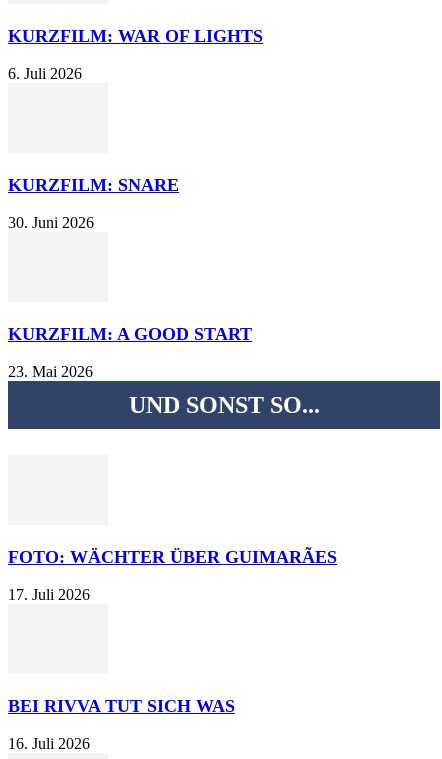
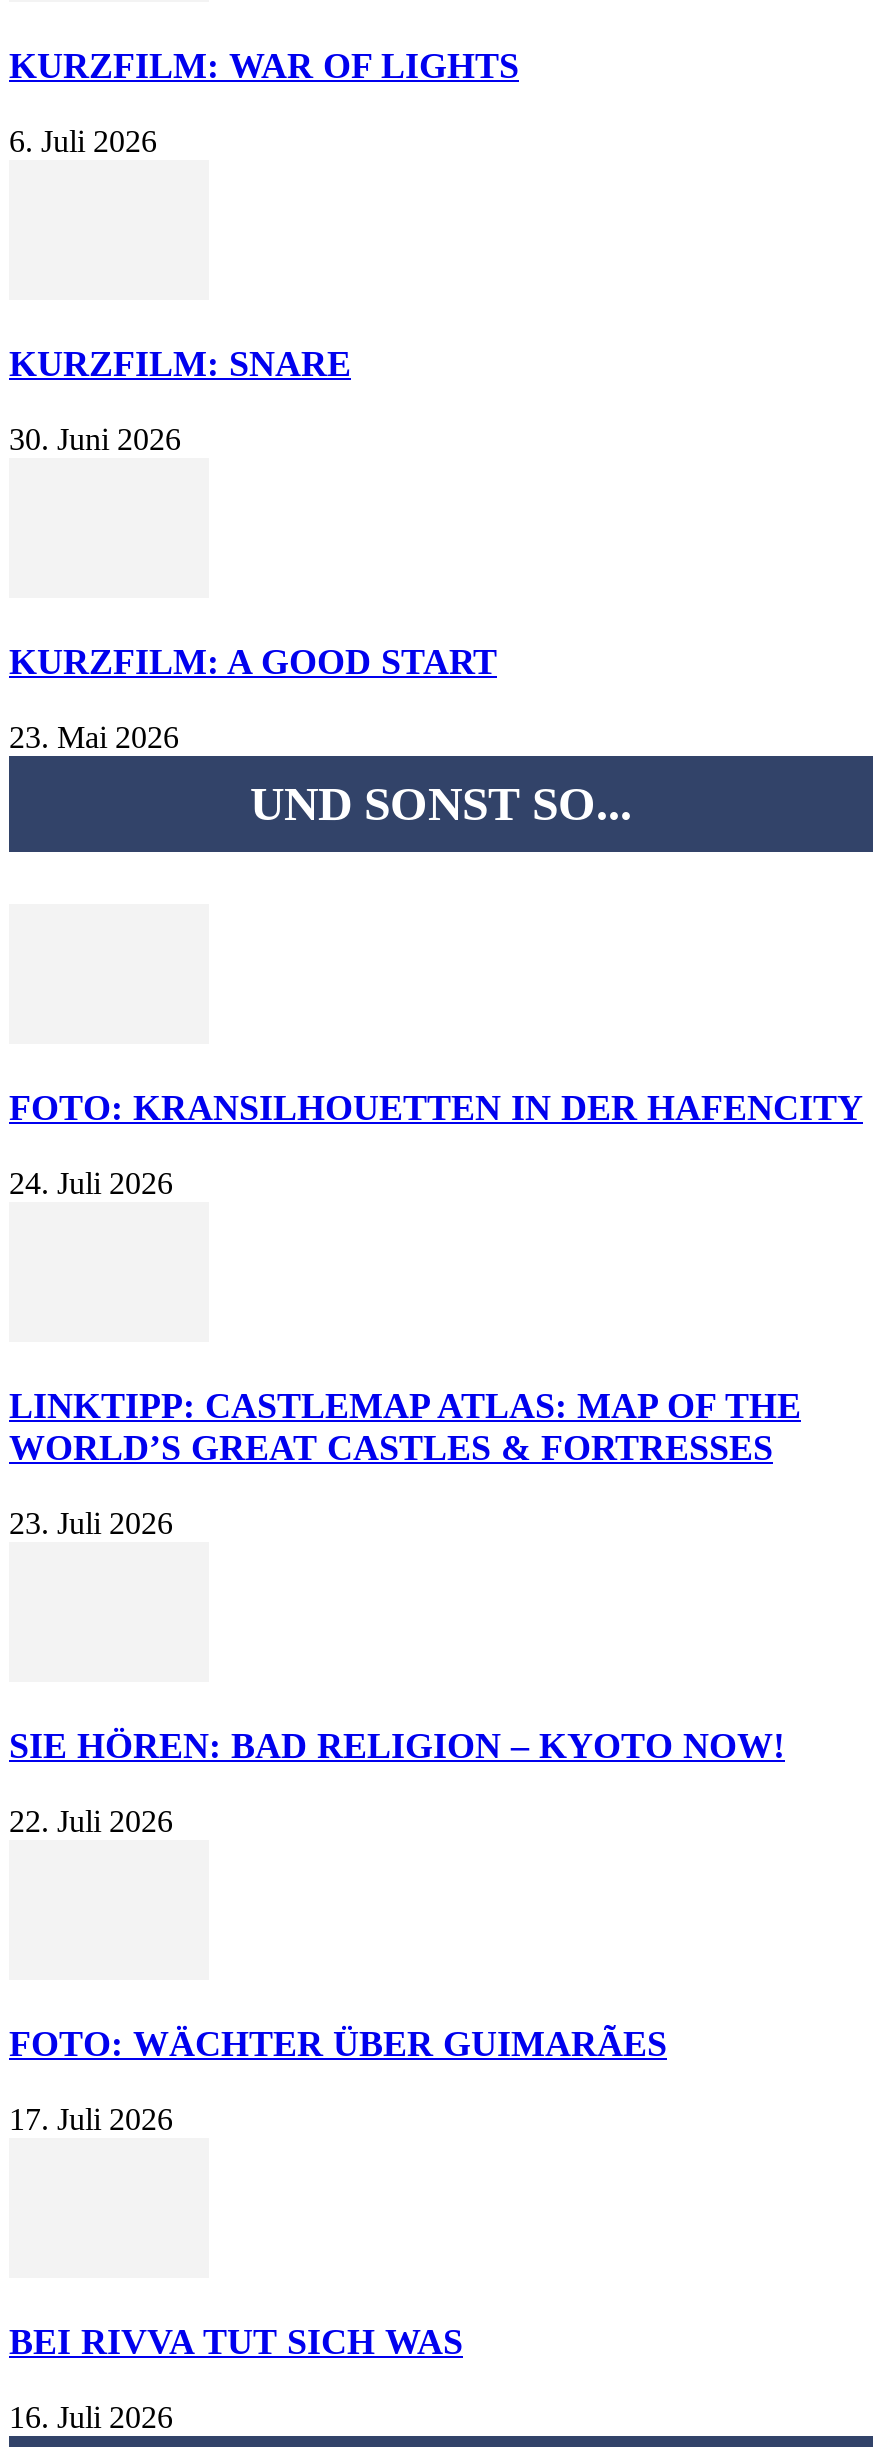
+ FOTO: KRANSILHOUETTEN IN DER HAFENCITY
+ 24. Juli 2026

+ LINKTIPP: CASTLEMAP ATLAS: MAP OF THE
+ WORLD’S GREAT CASTLES & FORTRESSES
+ 23. Juli 2026

+ SIE HÖREN: BAD RELIGION – KYOTO NOW!
+ 22. Juli 2026
